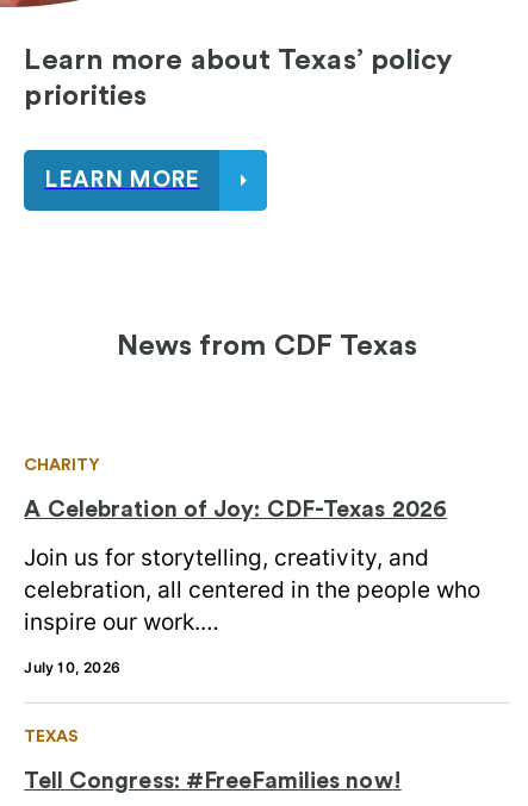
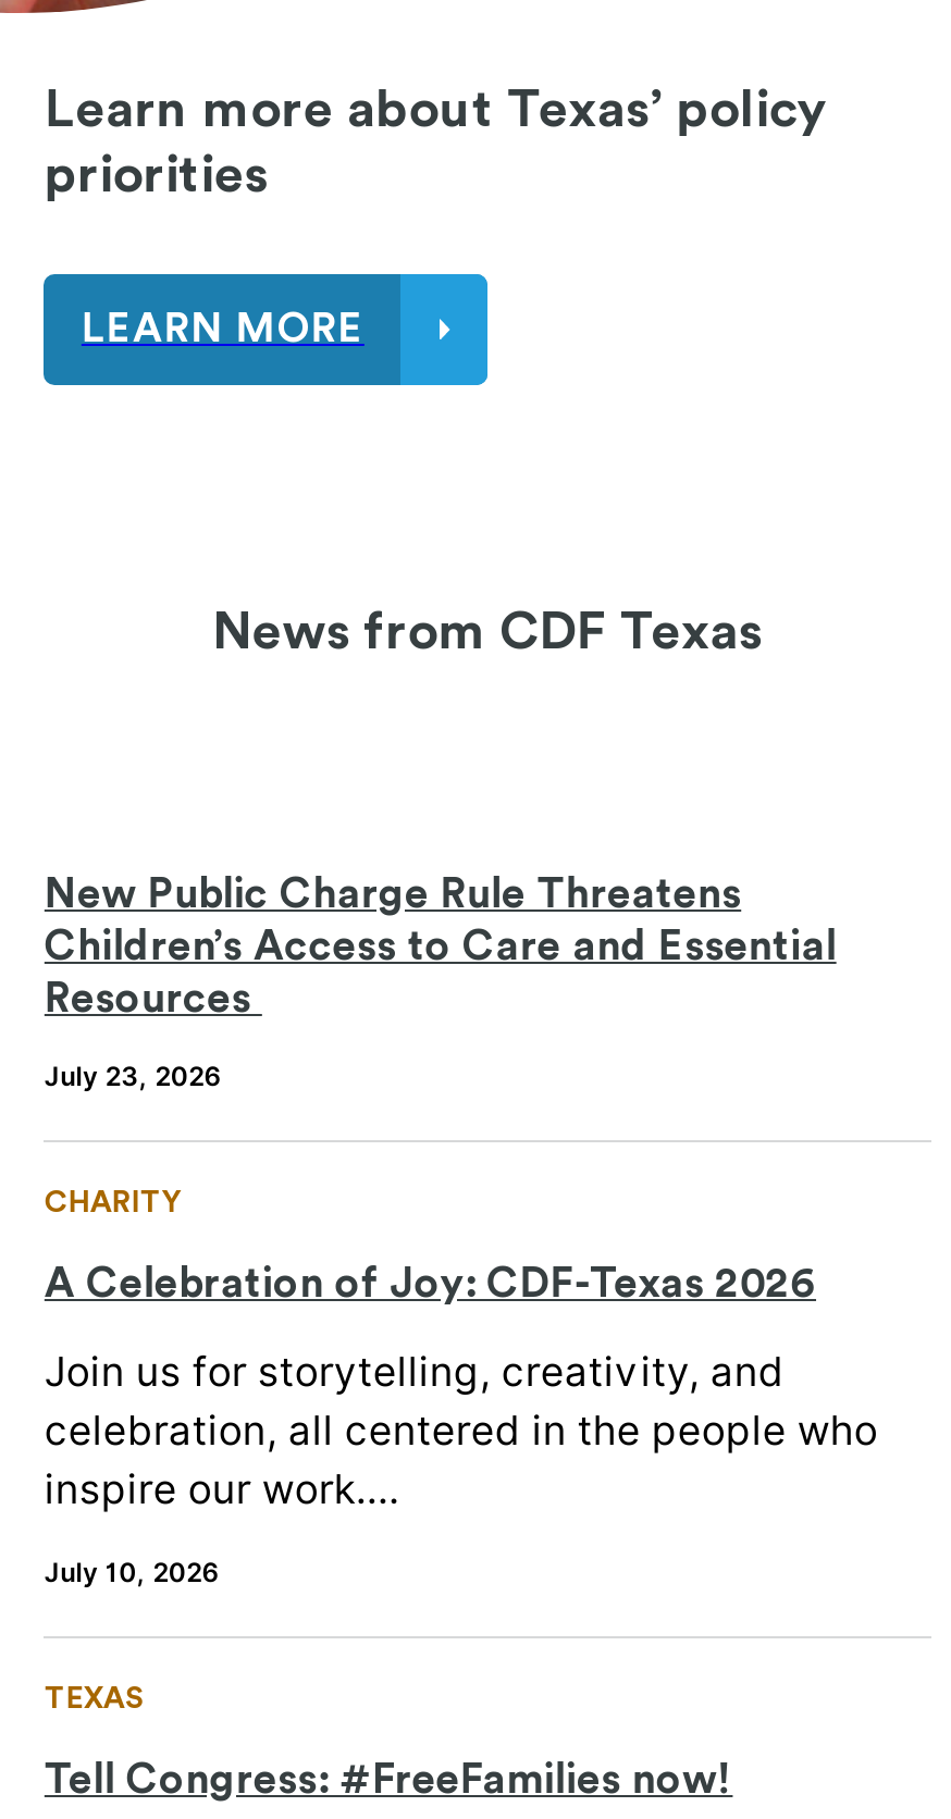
+ New Public Charge Rule Threatens
+ Children’s Access to Care and Essential
+ Resources
+ July 23, 2026
